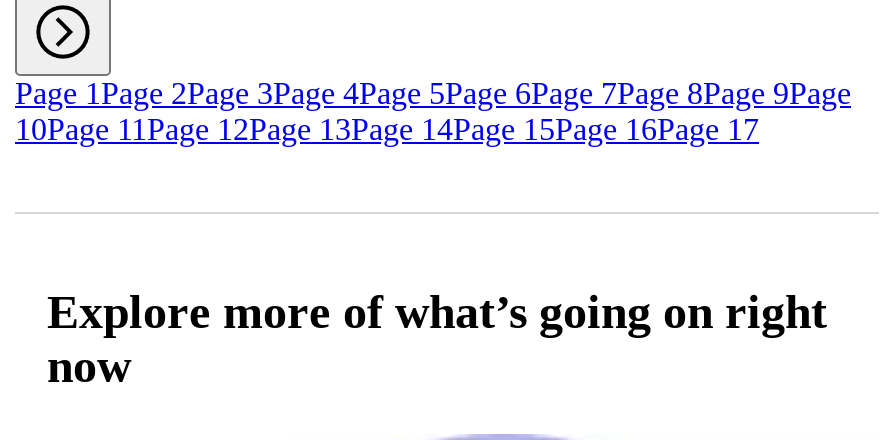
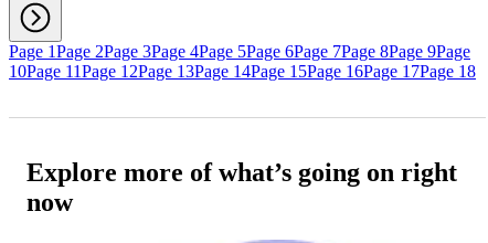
- 10Page 11Page 12Page 13Page 14Page 15Page 16Page 17
+ 10Page 11Page 12Page 13Page 14Page 15Page 16Page 17Page 18
